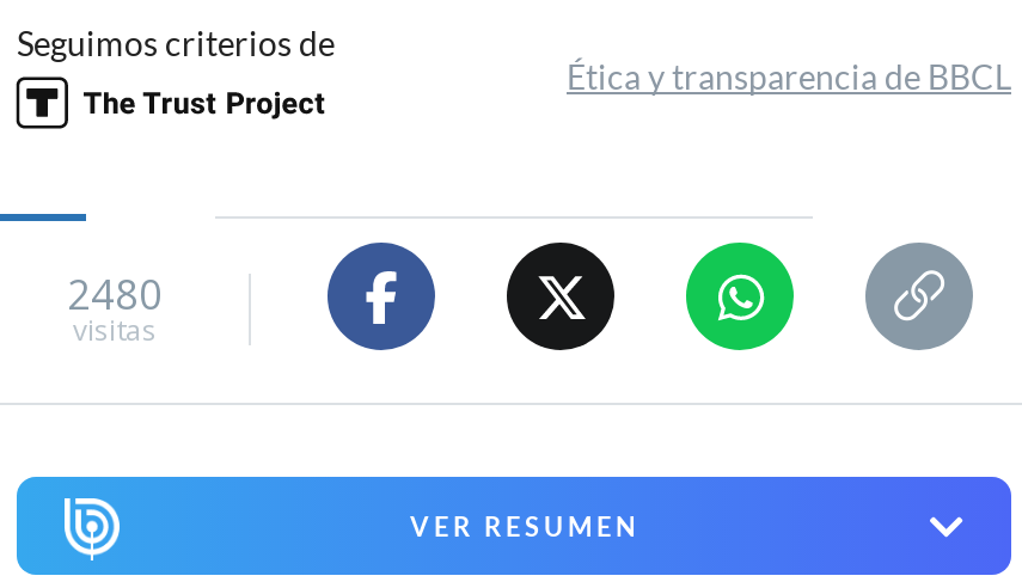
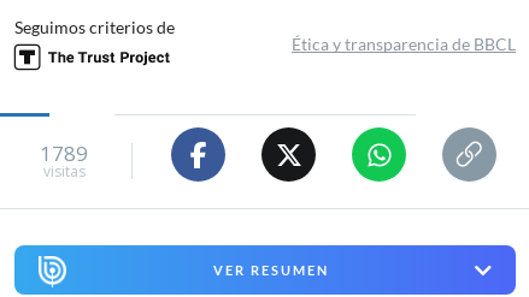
- 2480
+ 1789
